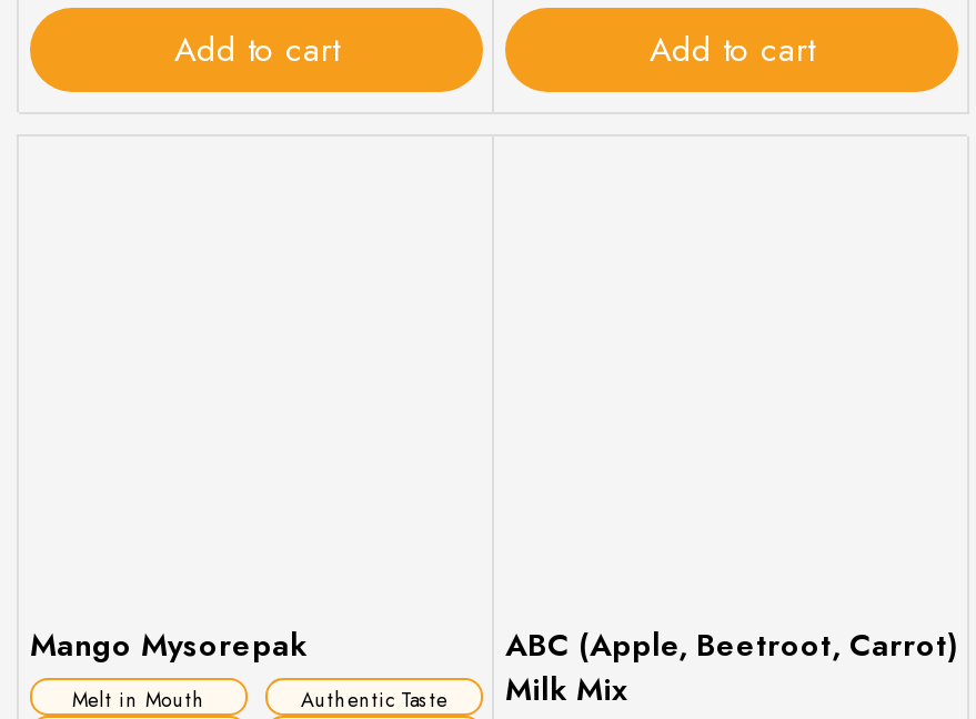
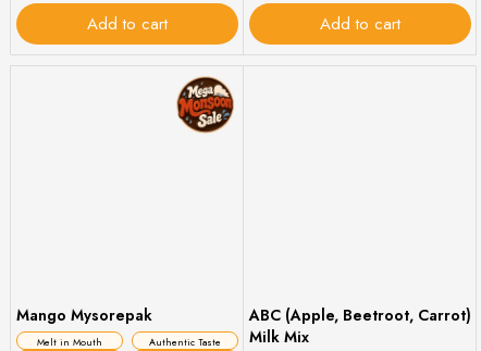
+ [image]
